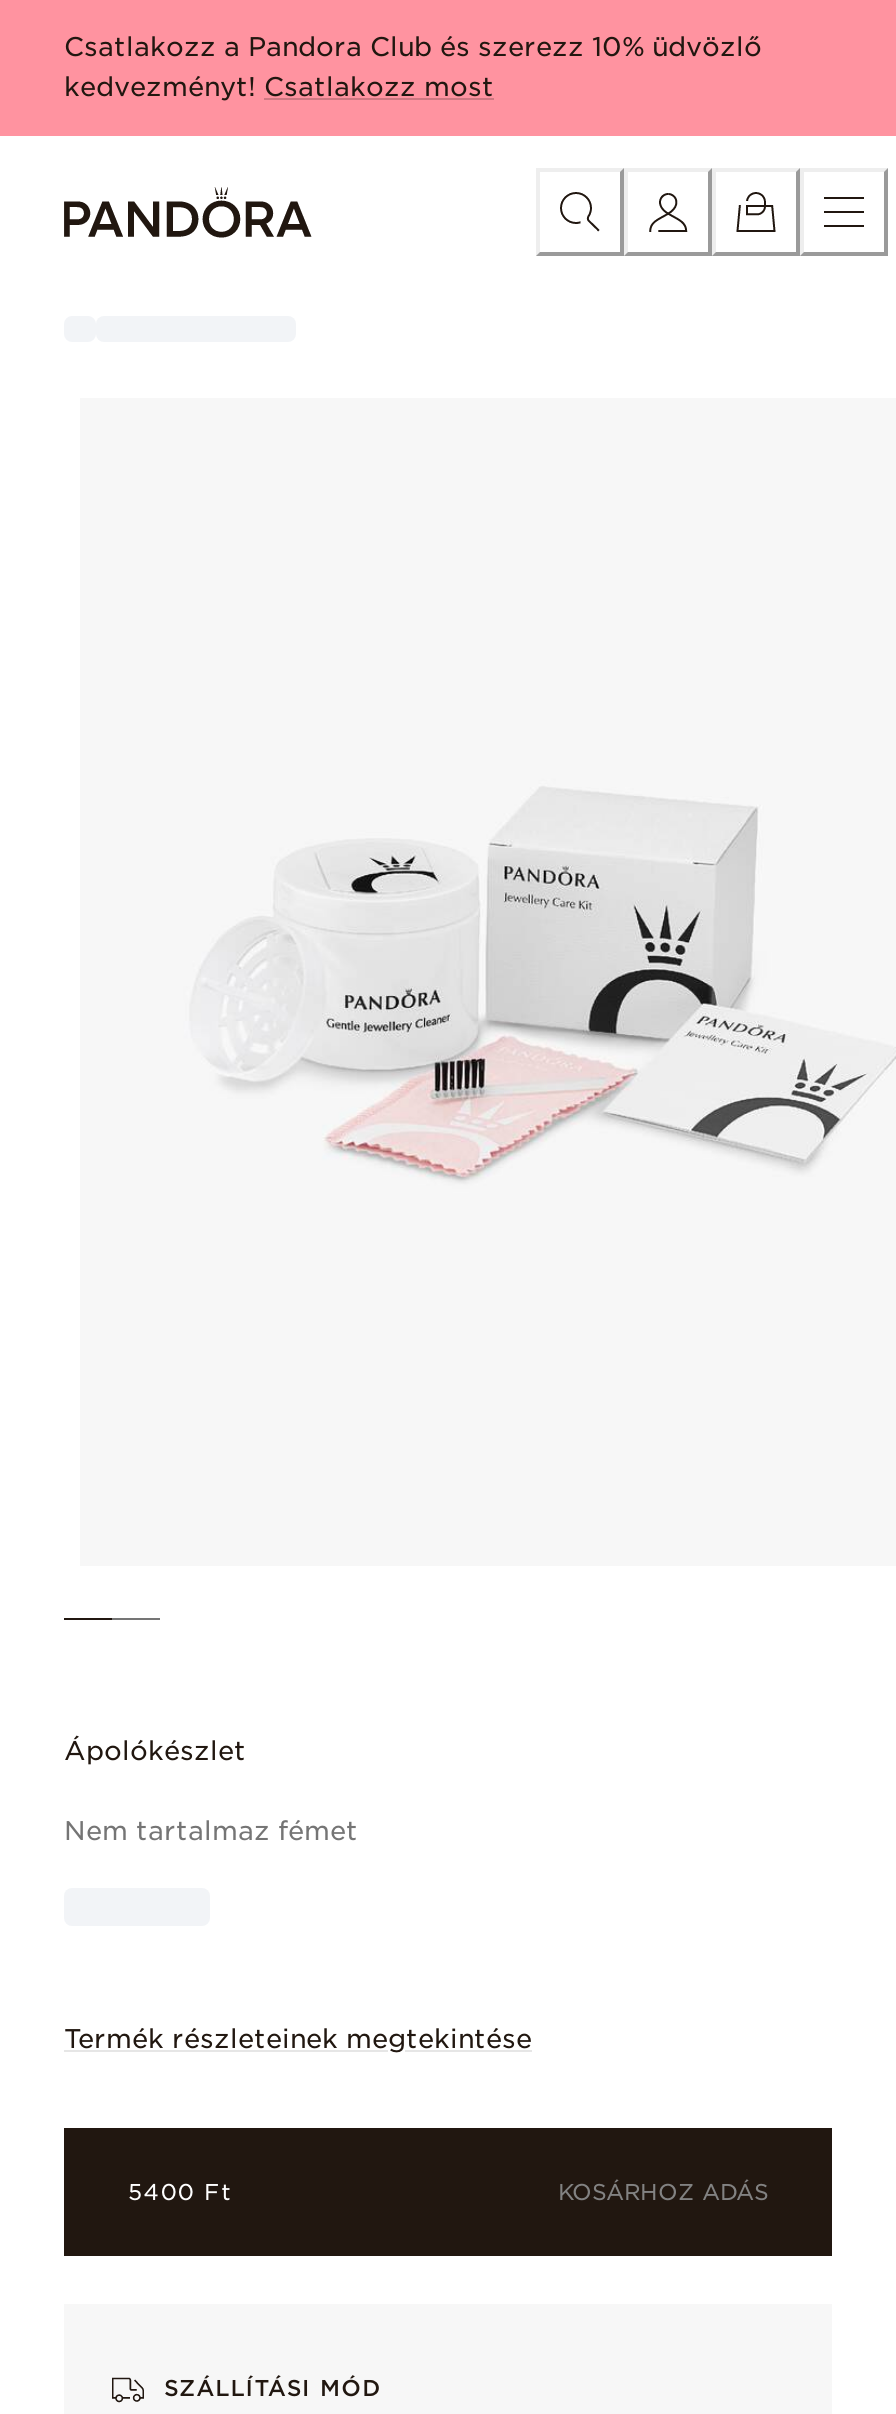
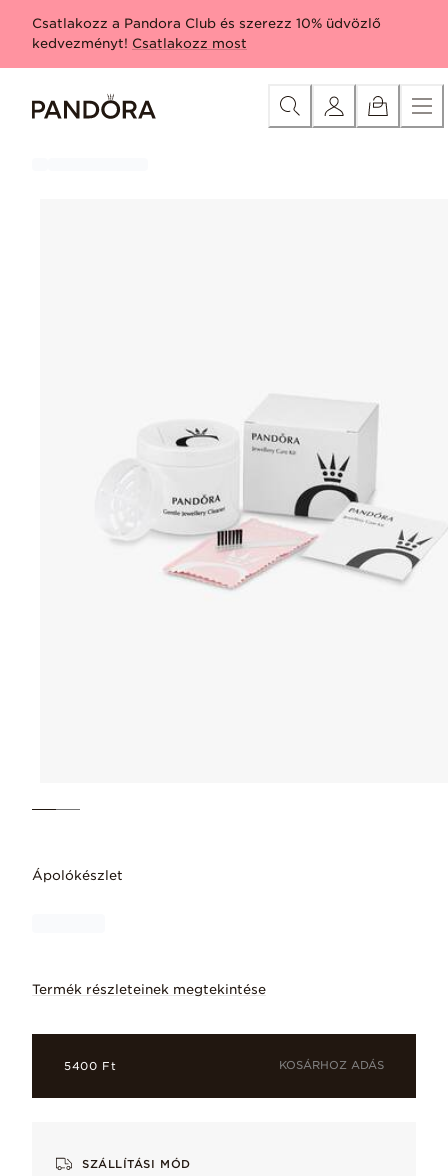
- Nem tartalmaz fémet
